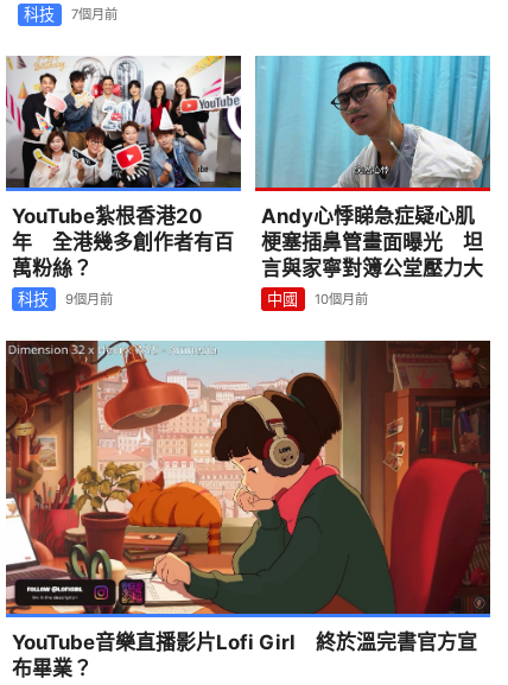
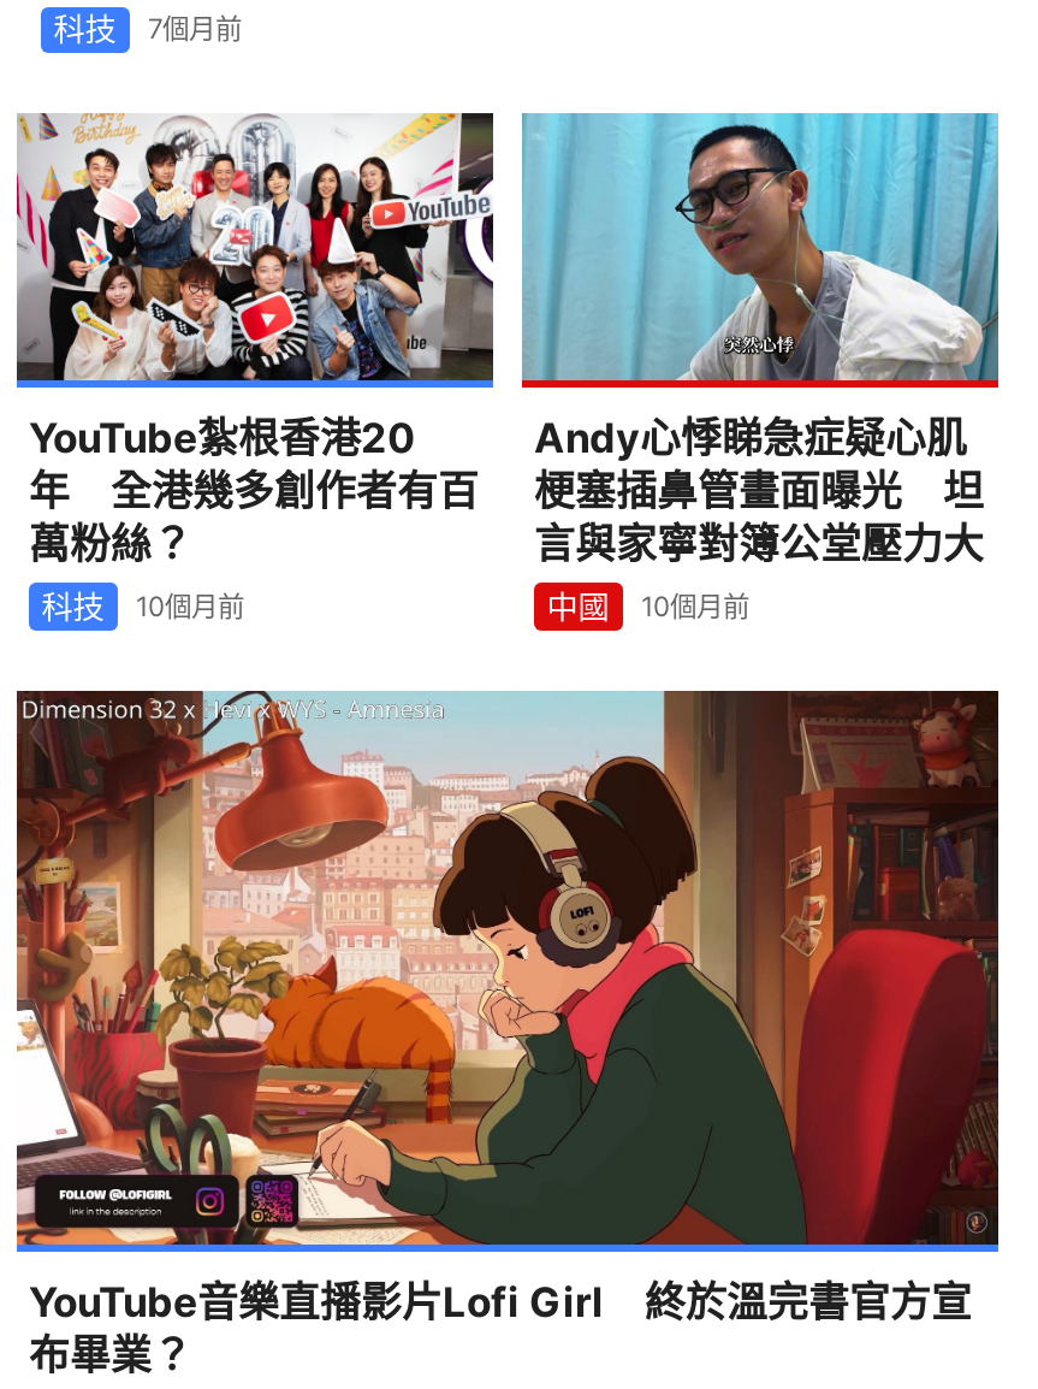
- 科技 9個月前
+ 科技 10個月前
